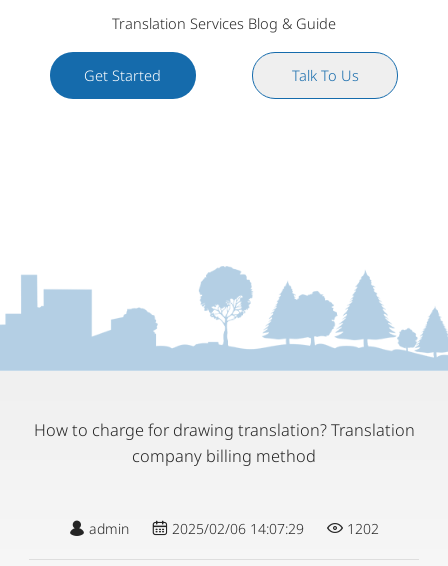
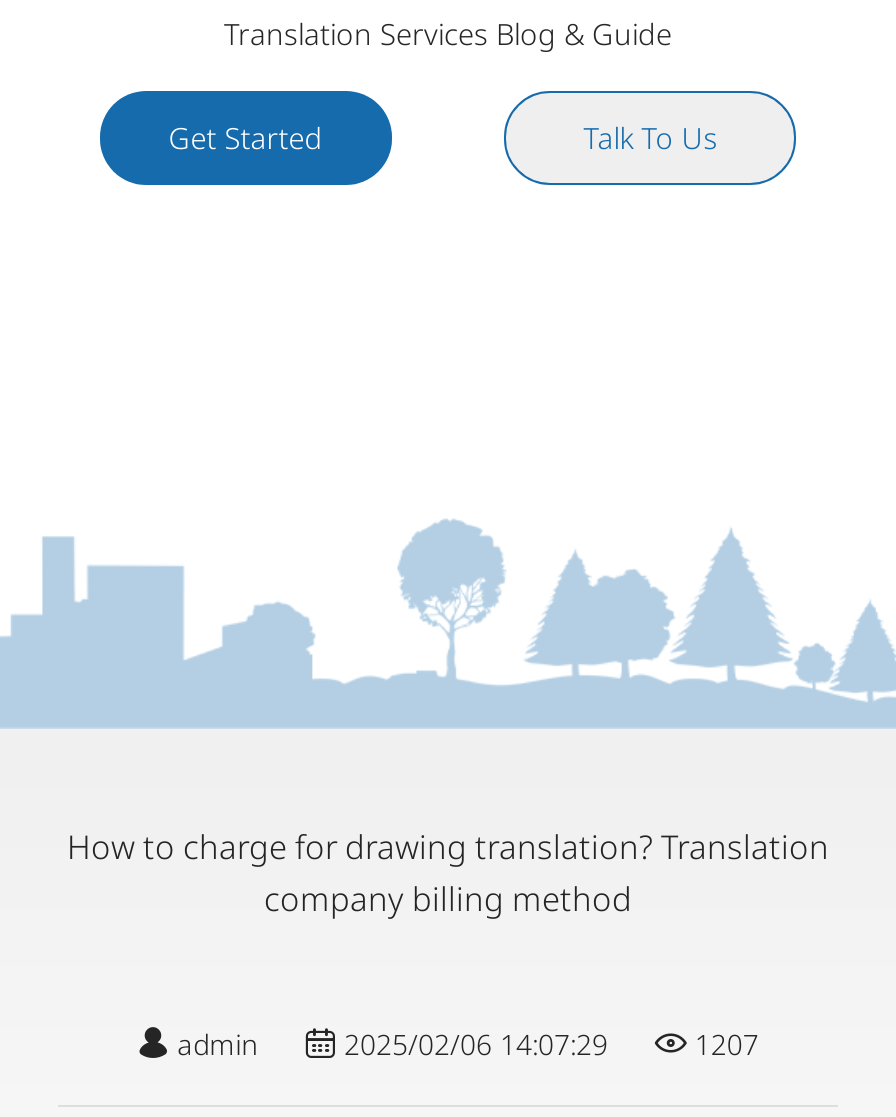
- 1202
+ 1207
